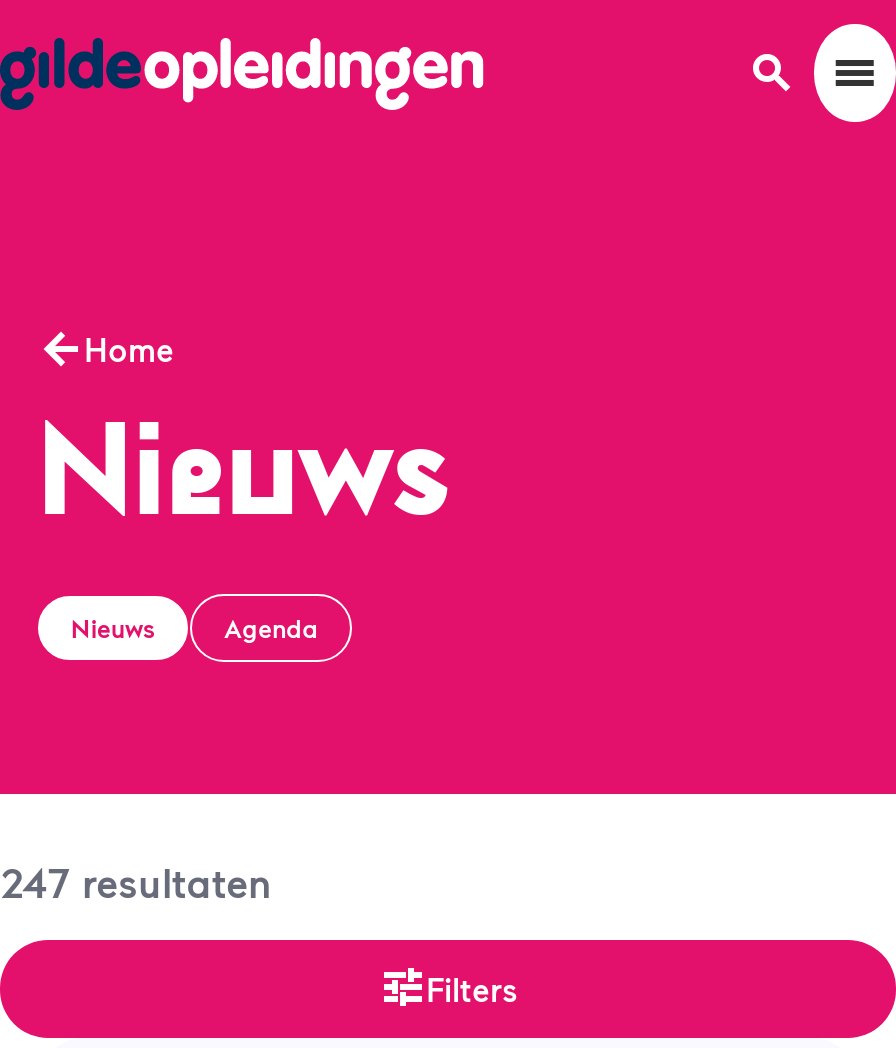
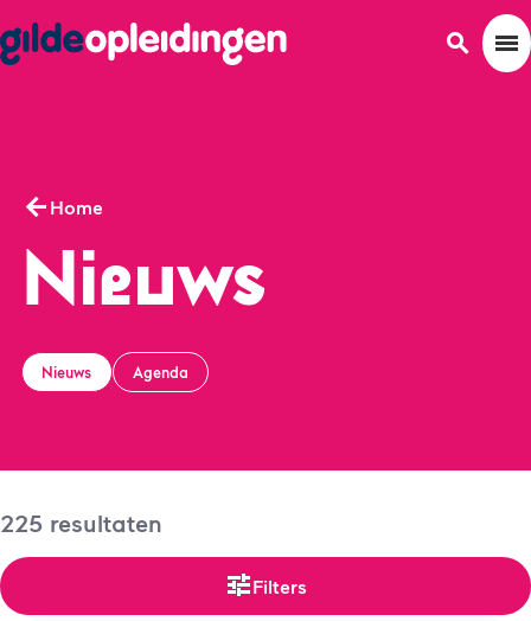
- 247 resultaten
+ 225 resultaten
